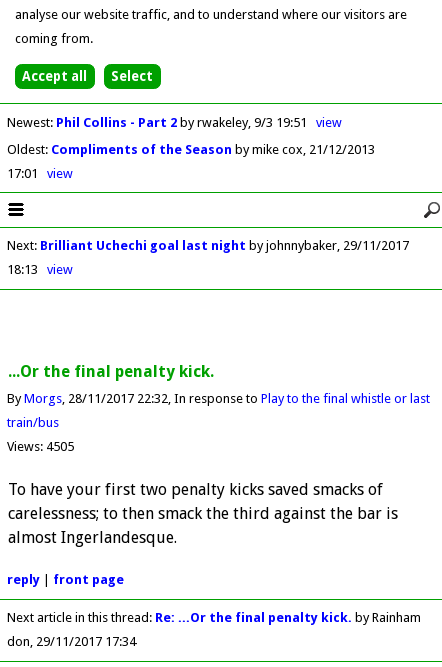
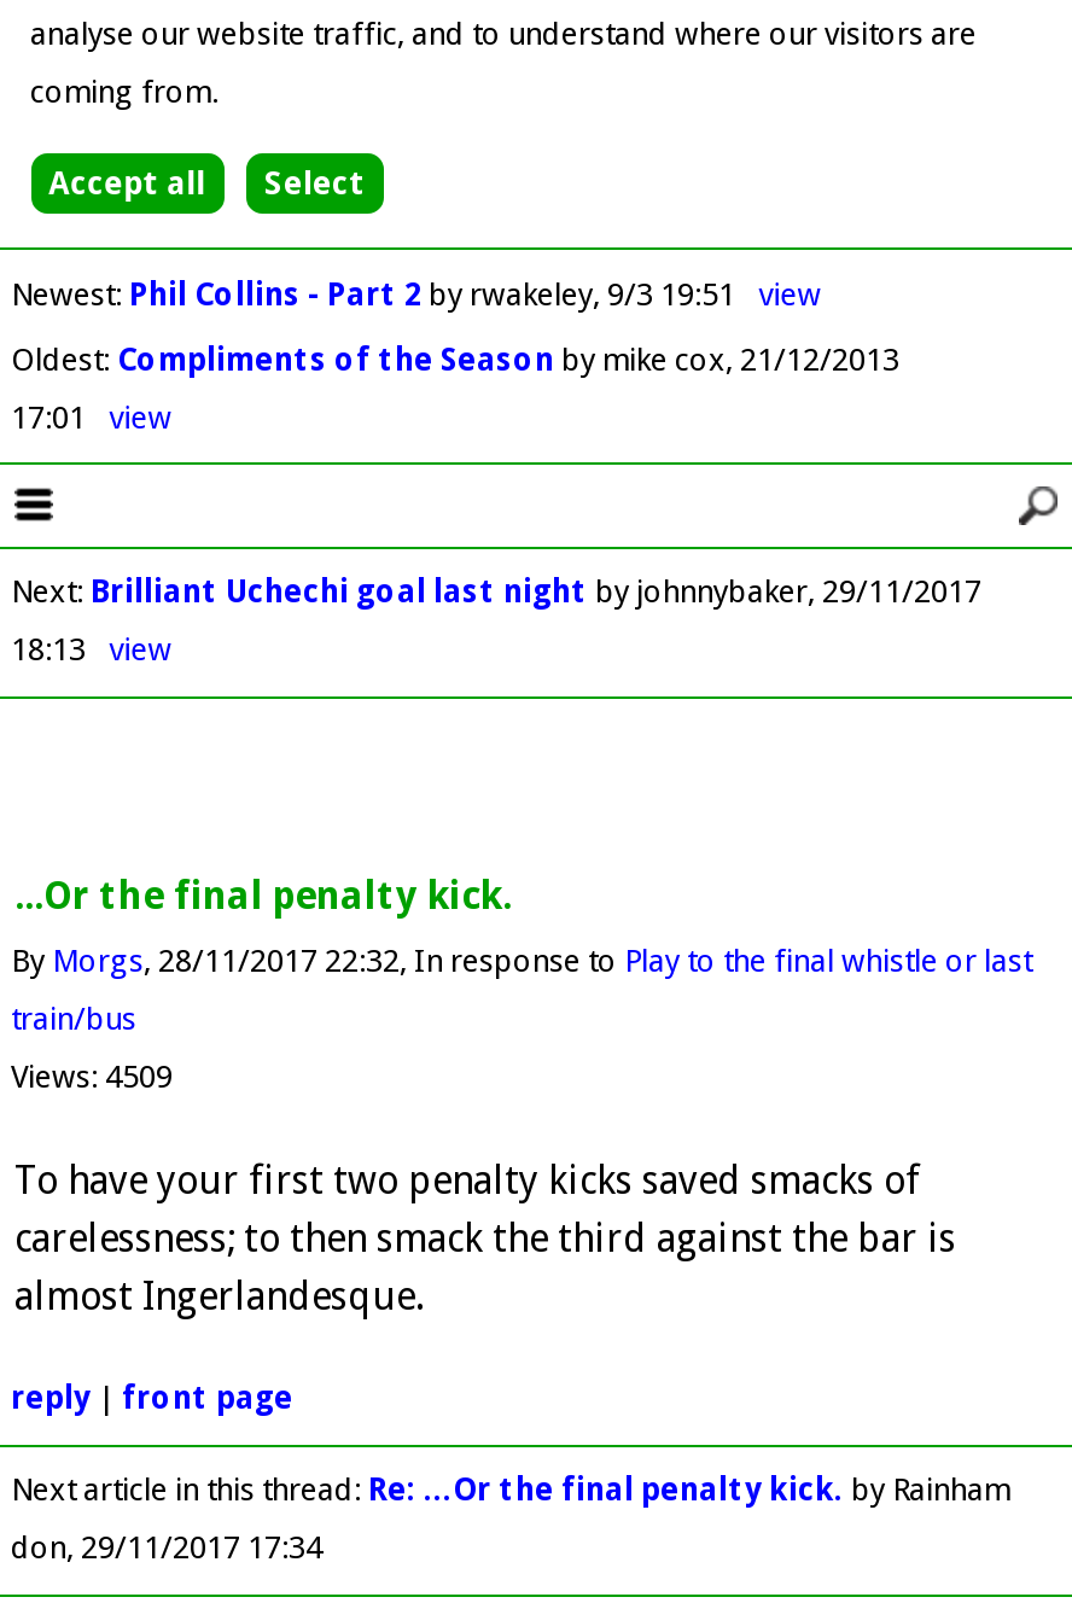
- Views: 4505
+ Views: 4509
